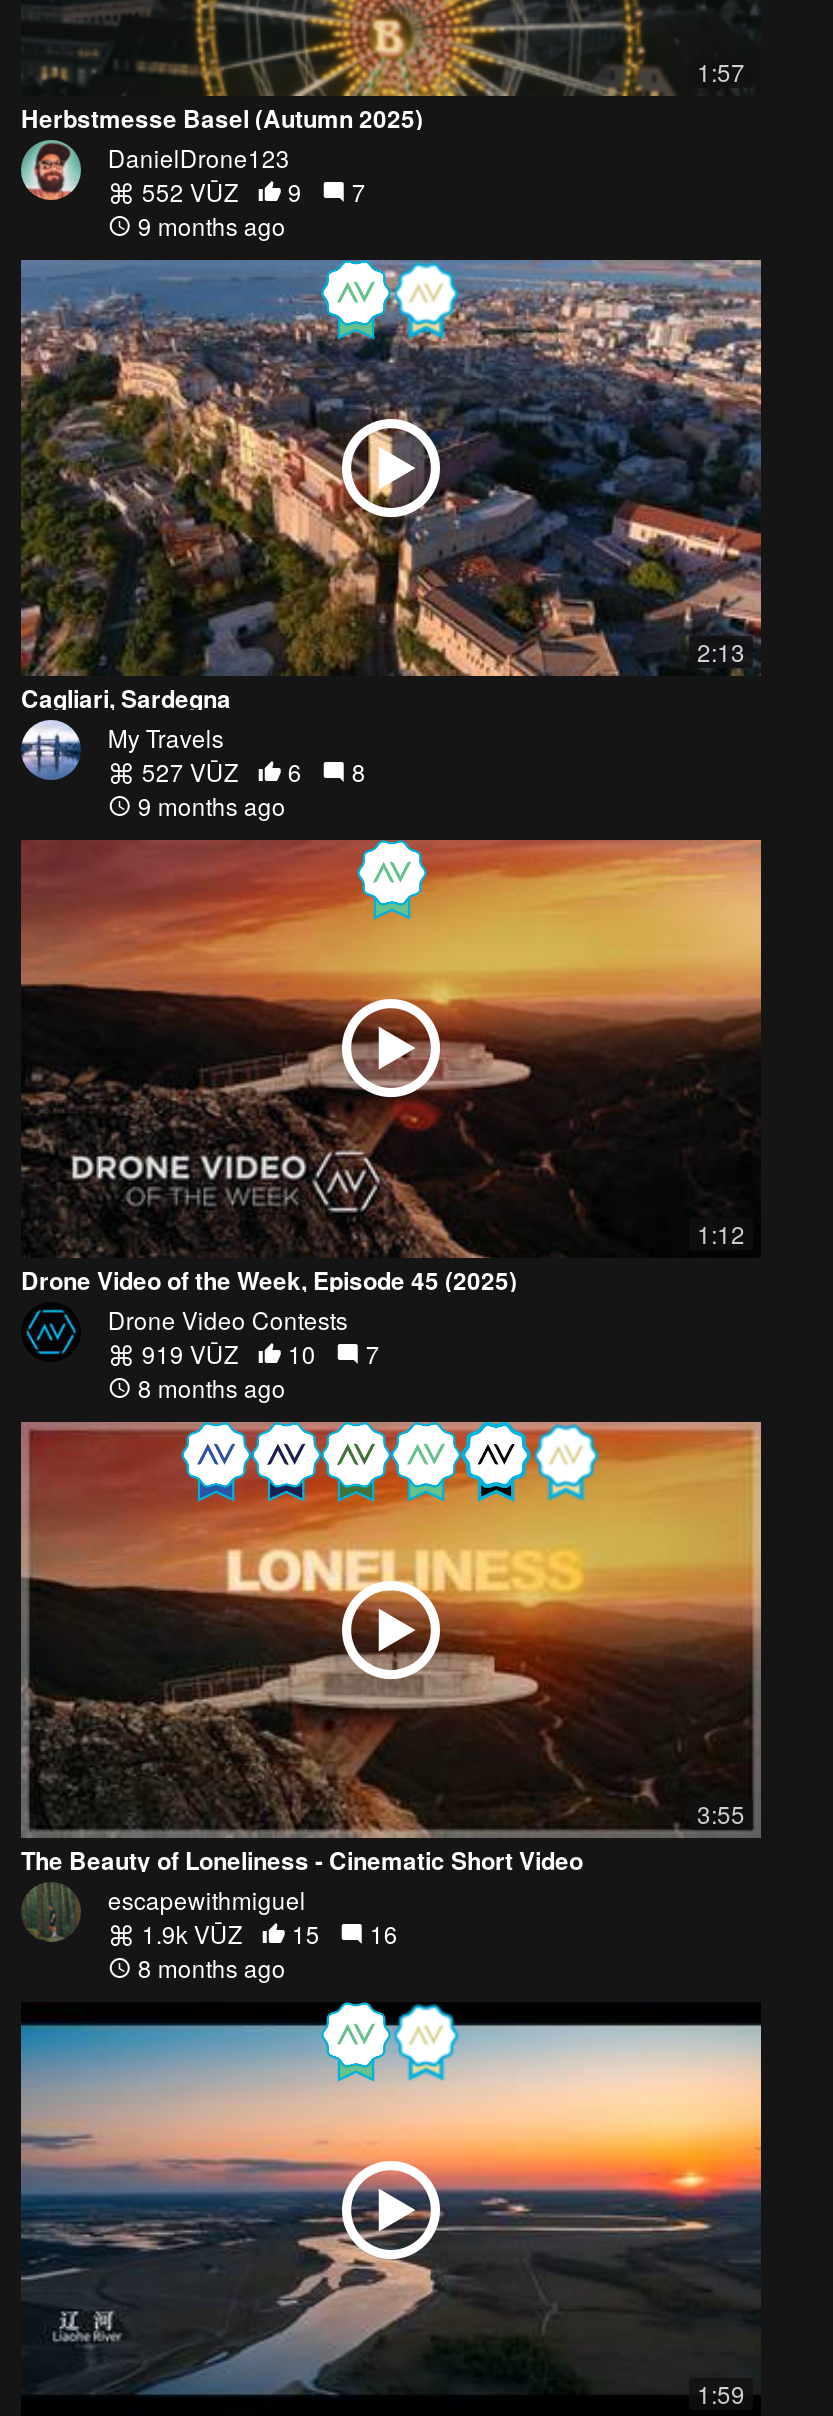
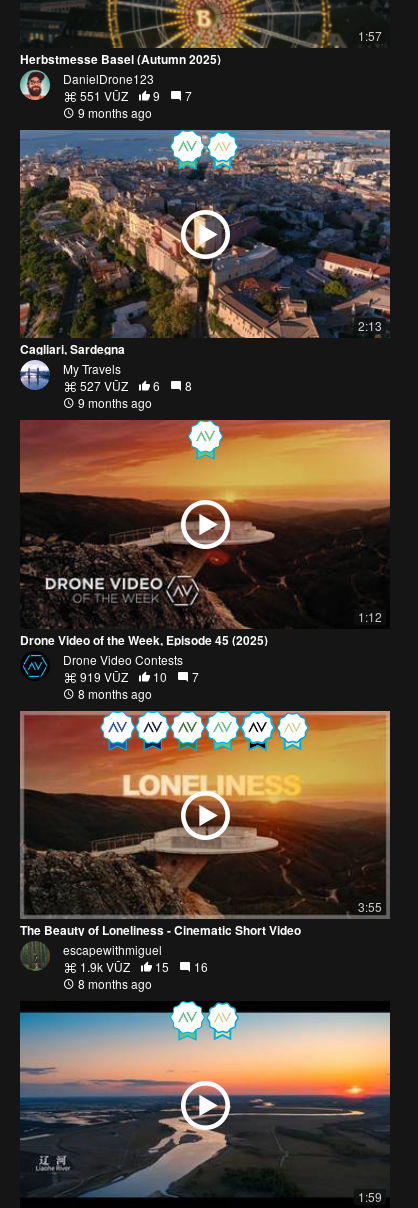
- 552 VŪZ 9 7
+ 551 VŪZ 9 7
